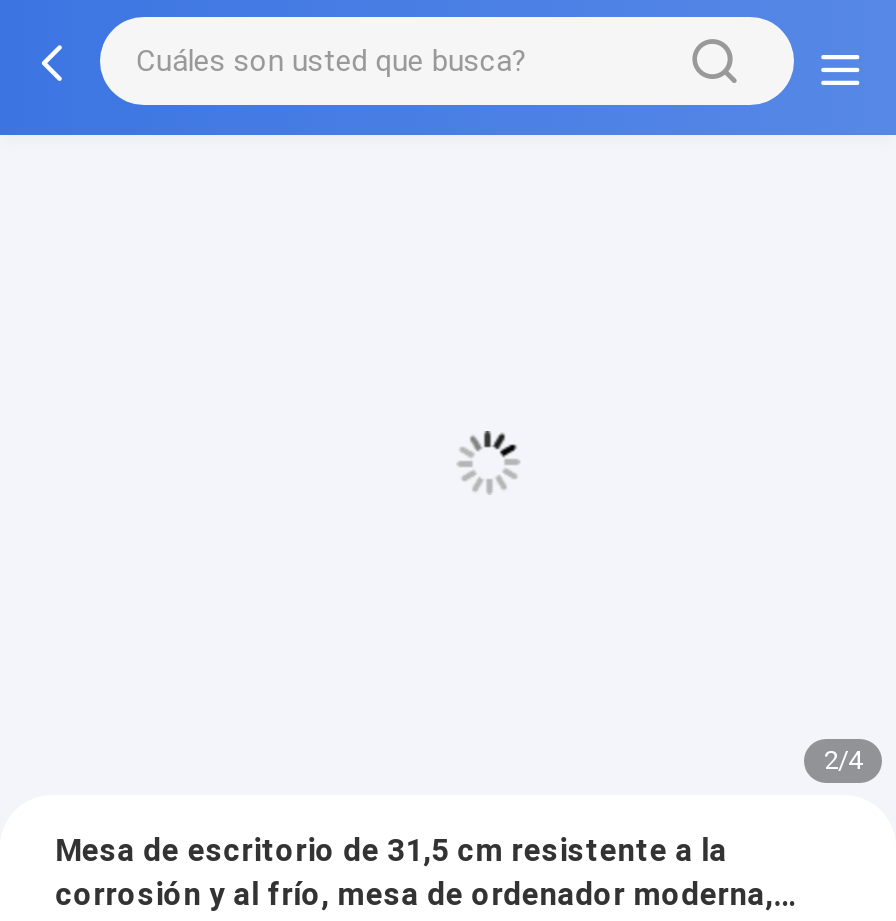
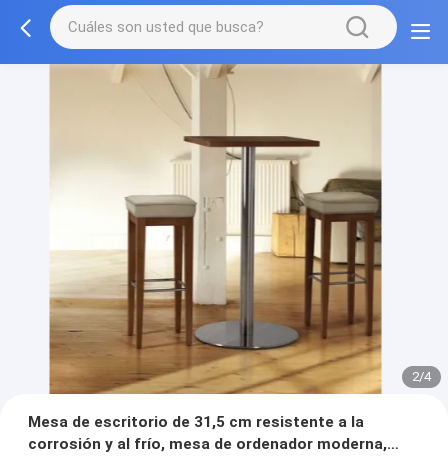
+ [image]
